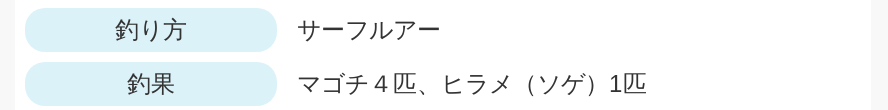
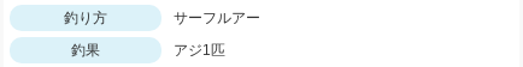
- マゴチ４匹、ヒラメ（ソゲ）1匹
+ アジ1匹
